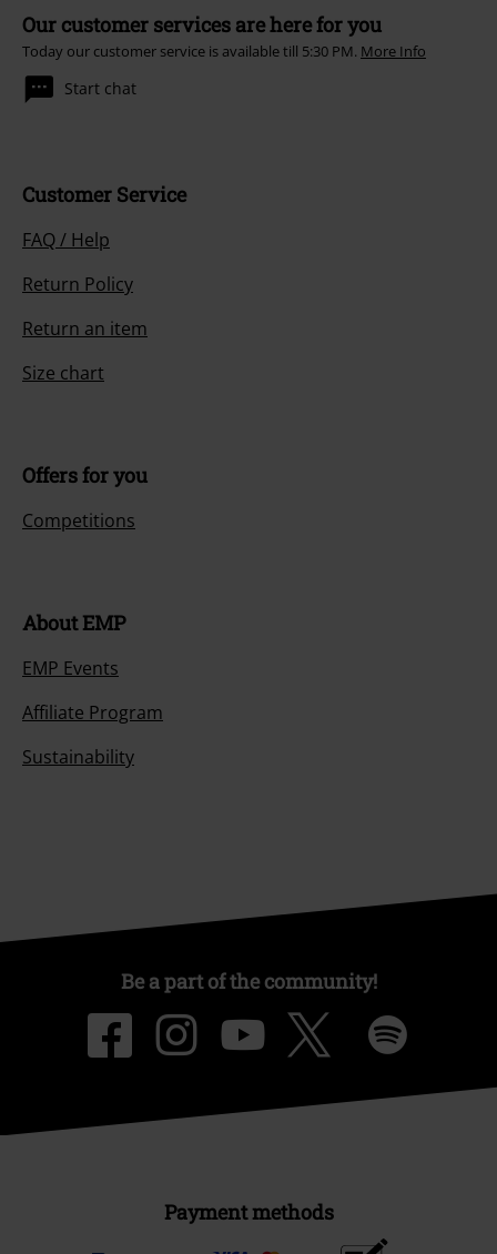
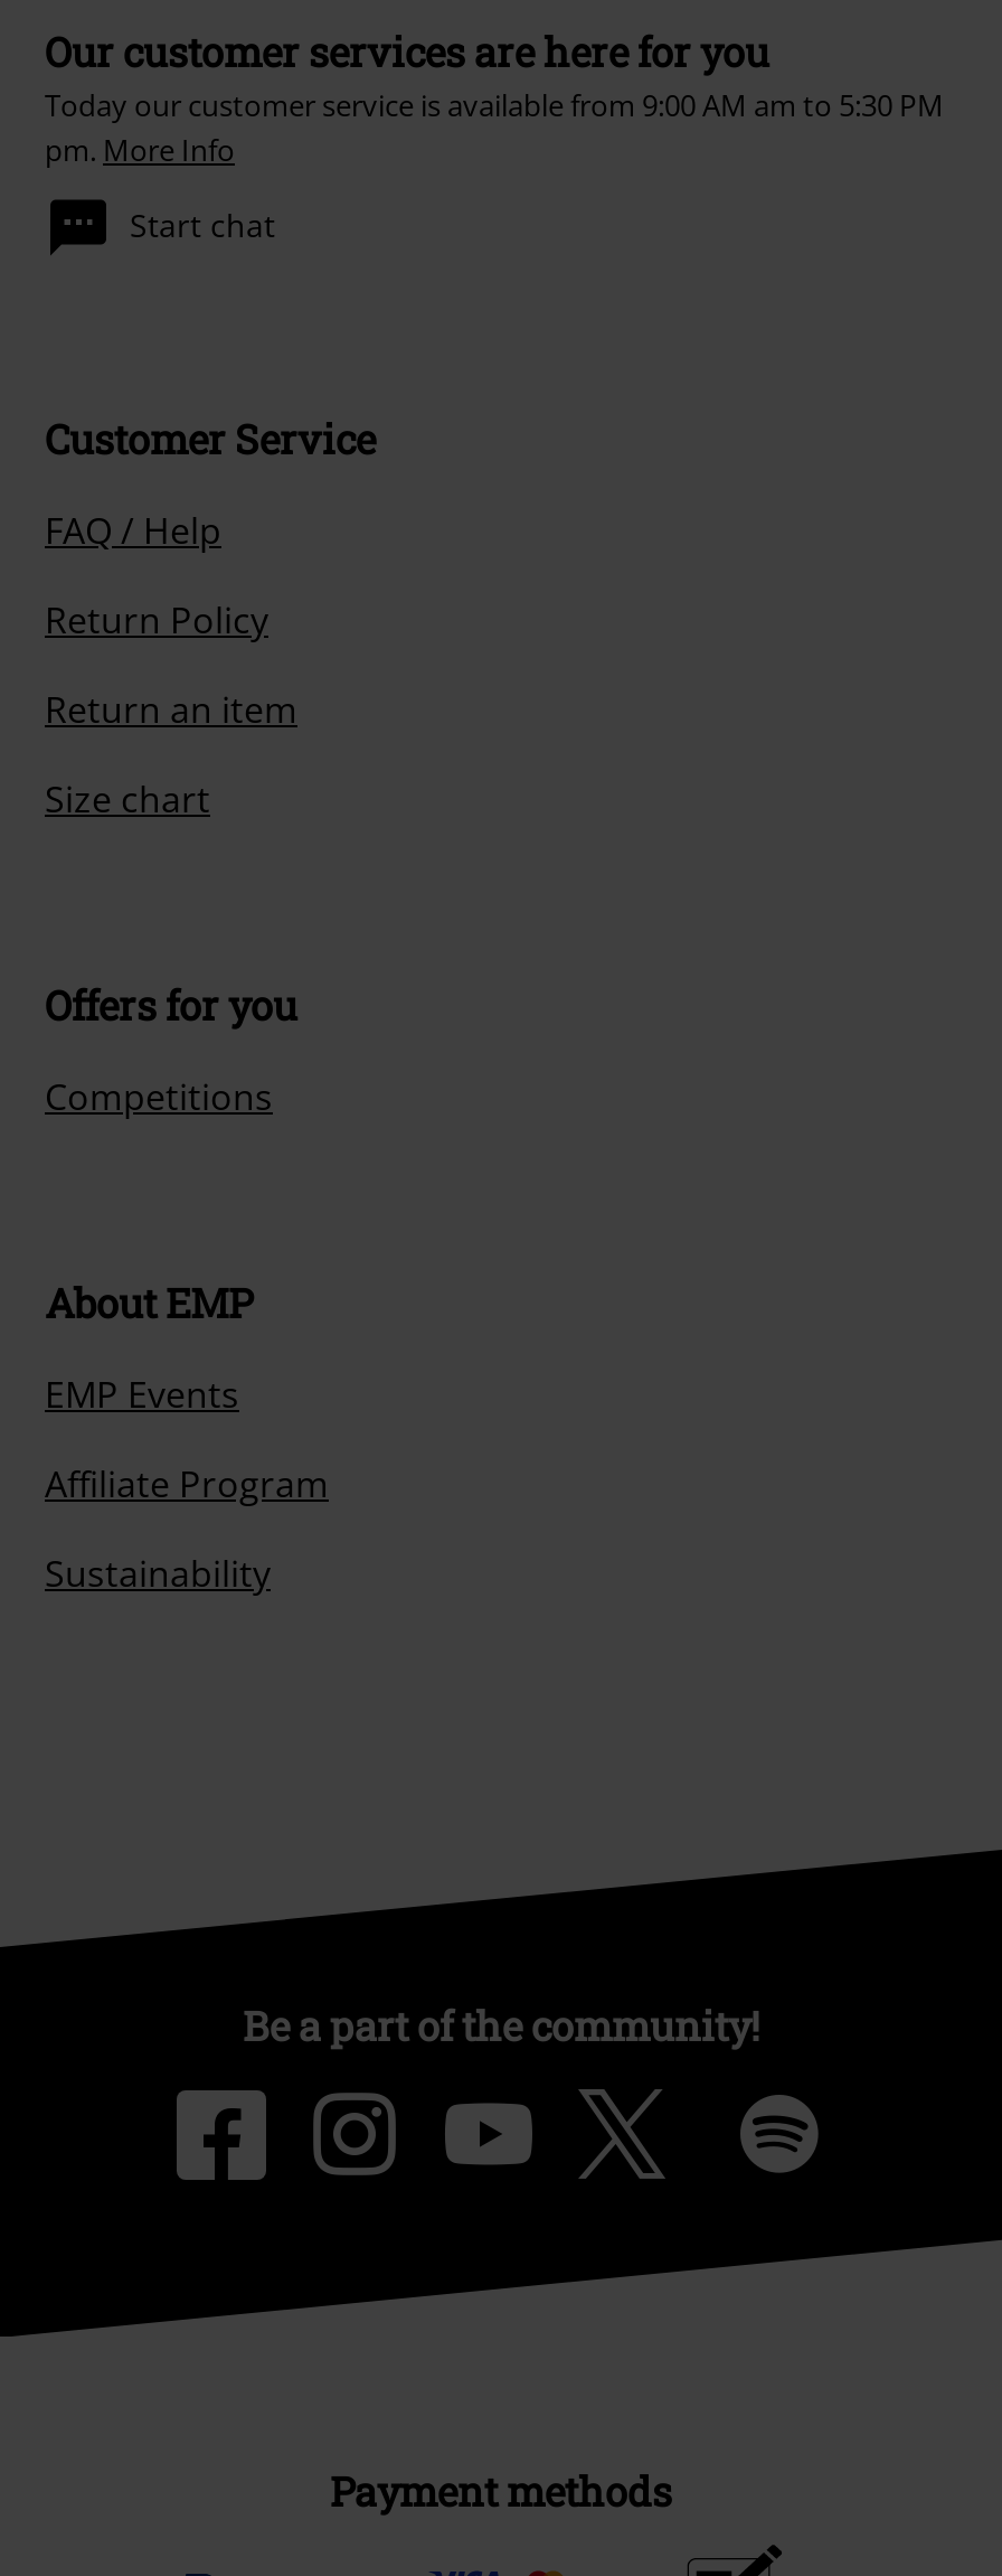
- Today our customer service is available till 5:30 PM. More Info
+ Today our customer service is available from 9:00 AM am to 5:30 PM
+ pm. More Info
